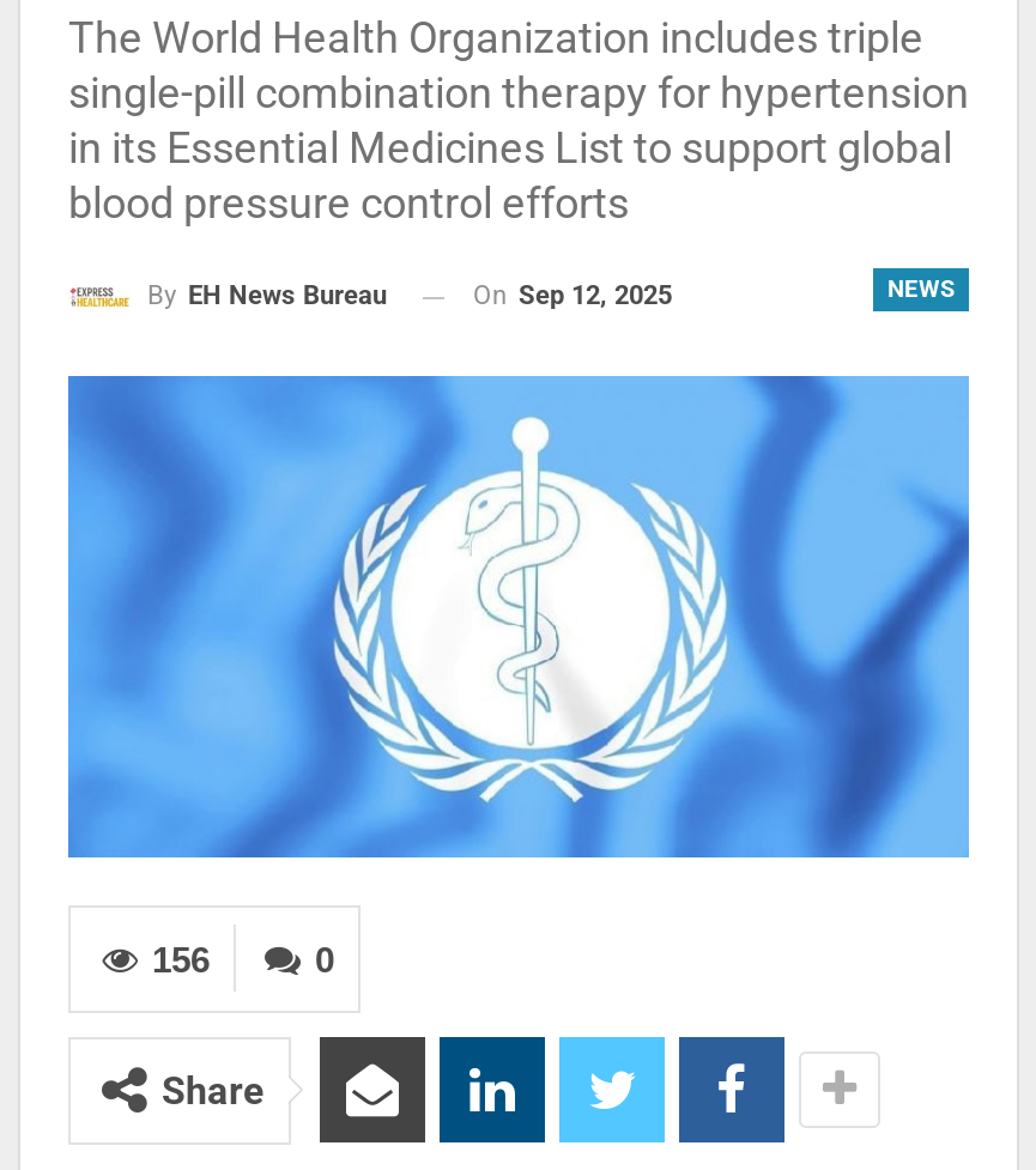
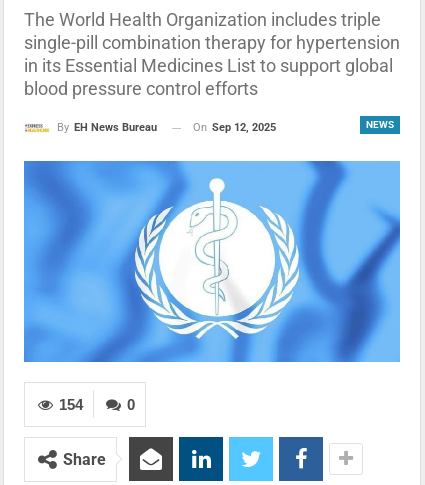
- 156
+ 154
